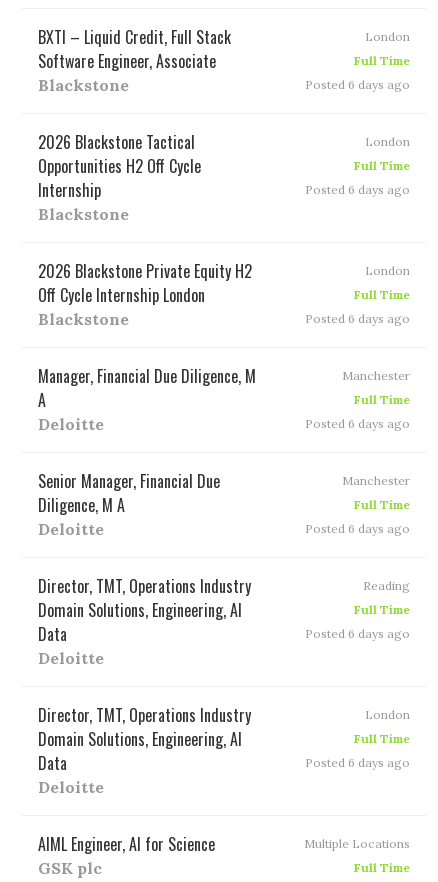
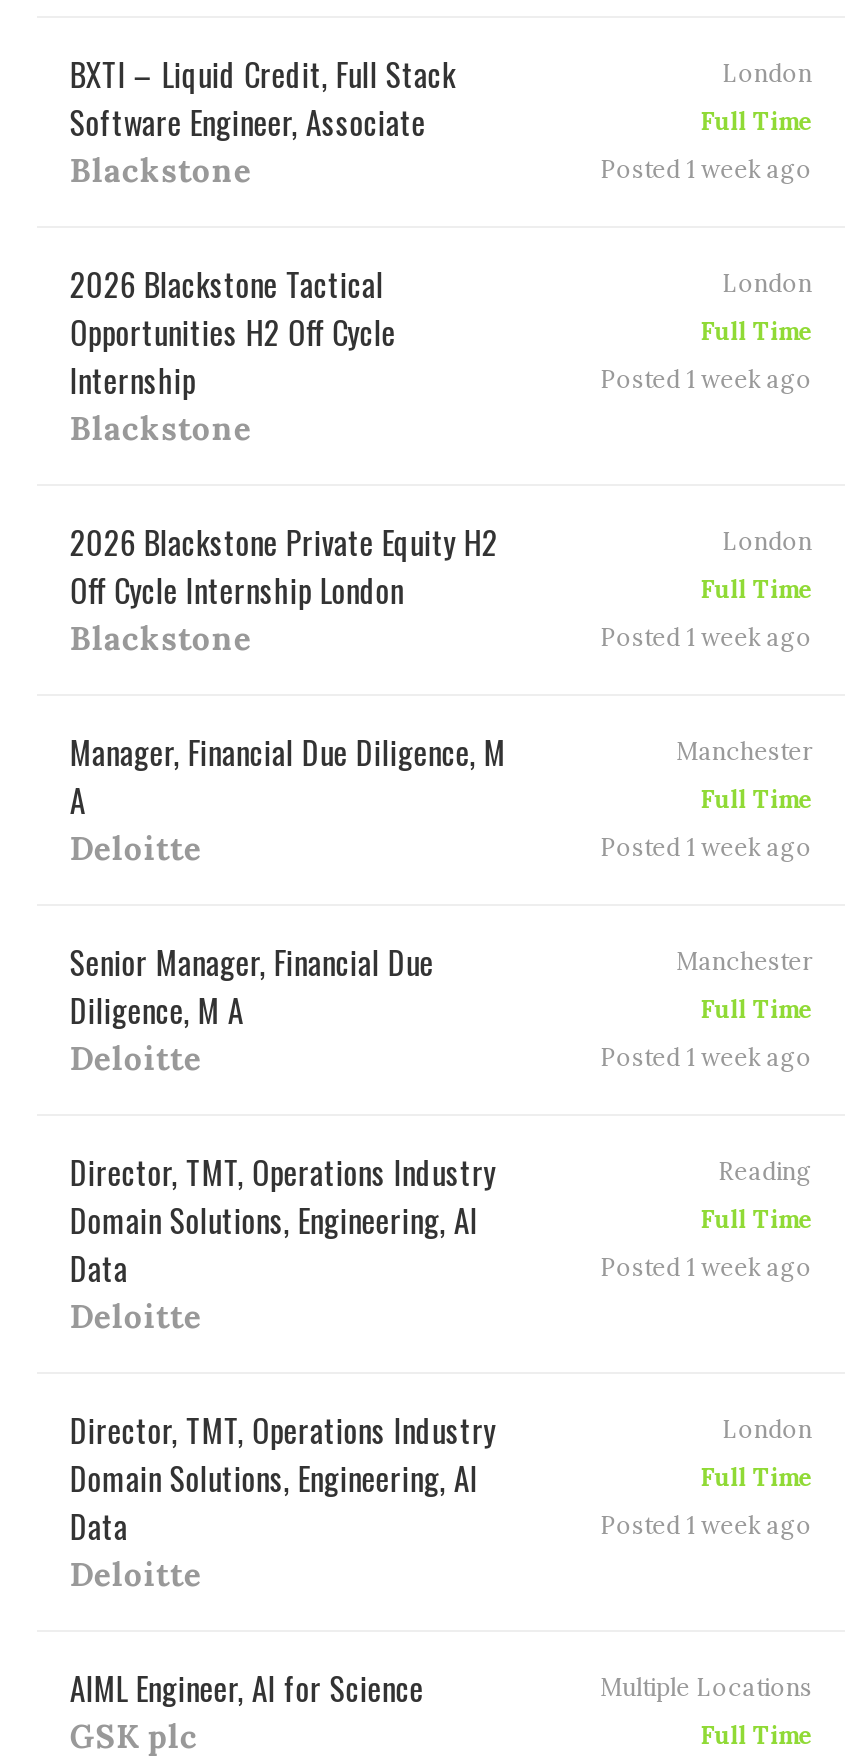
- Posted 6 days ago
+ Posted 1 week ago

- Posted 6 days ago
+ Posted 1 week ago

- Posted 6 days ago
+ Posted 1 week ago

- Posted 6 days ago
+ Posted 1 week ago

- Posted 6 days ago
+ Posted 1 week ago

- Posted 6 days ago
+ Posted 1 week ago

- Posted 6 days ago
+ Posted 1 week ago
